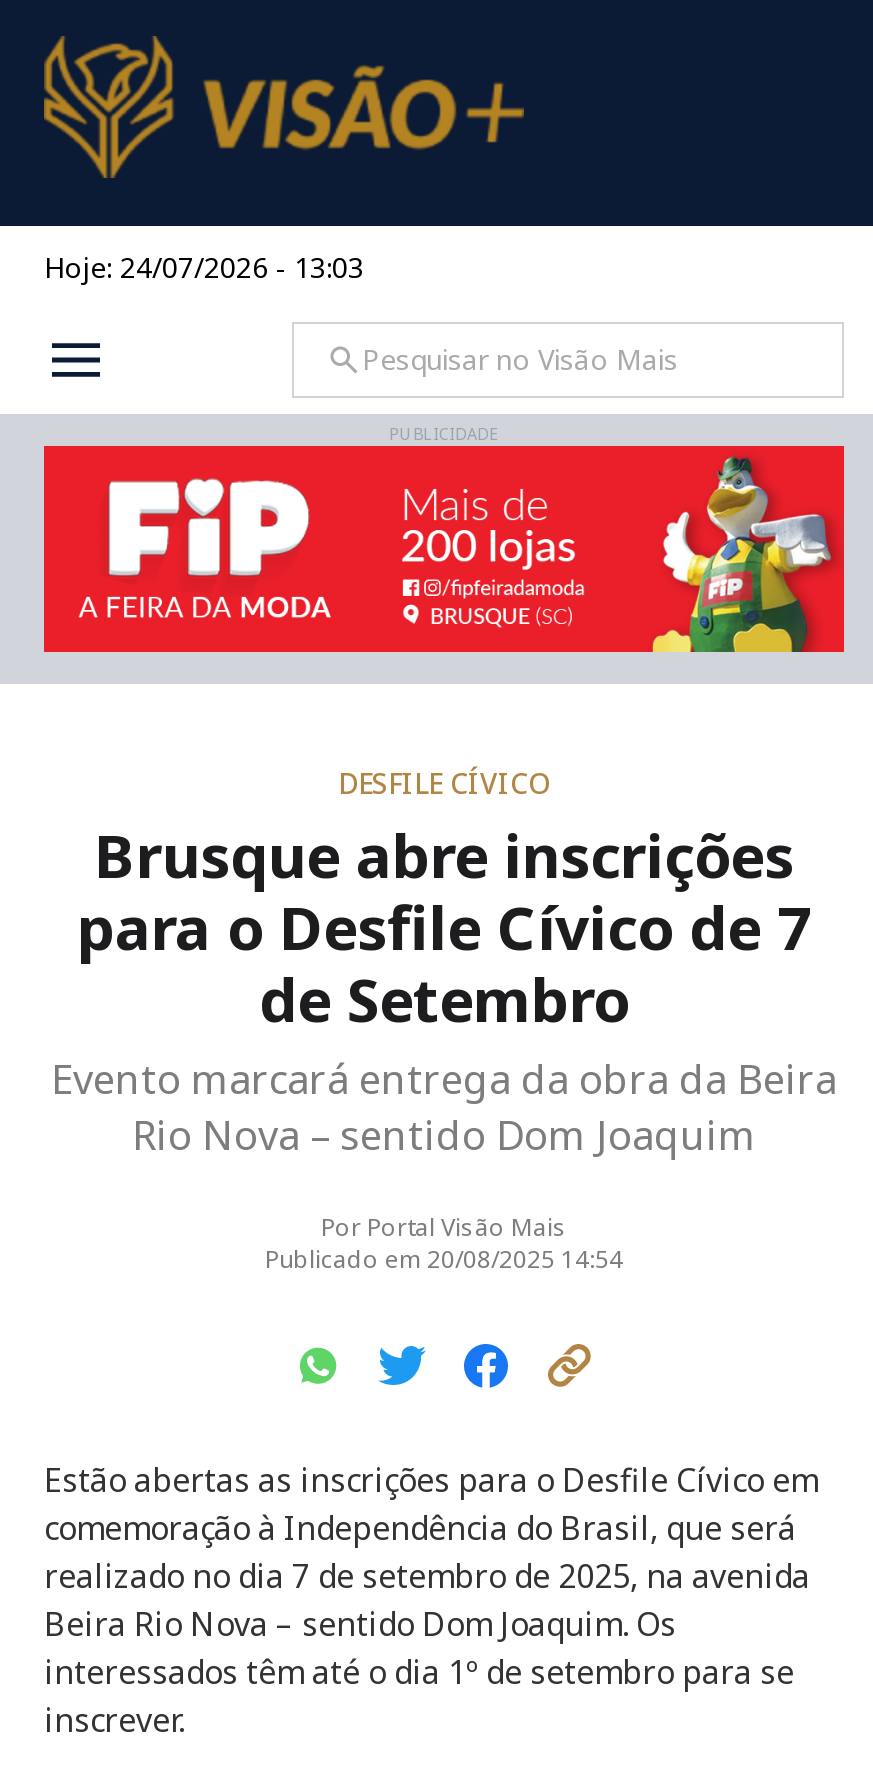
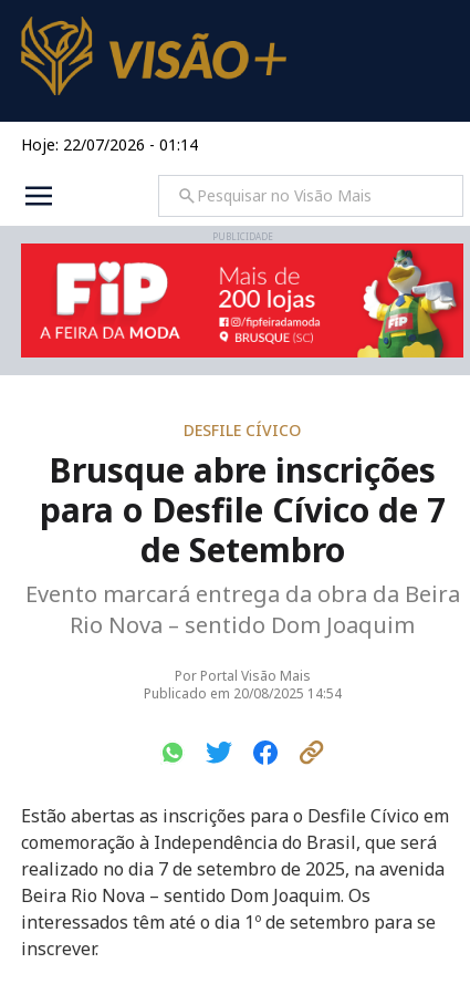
- Hoje: 24/07/2026 - 13:03
+ Hoje: 22/07/2026 - 01:14
